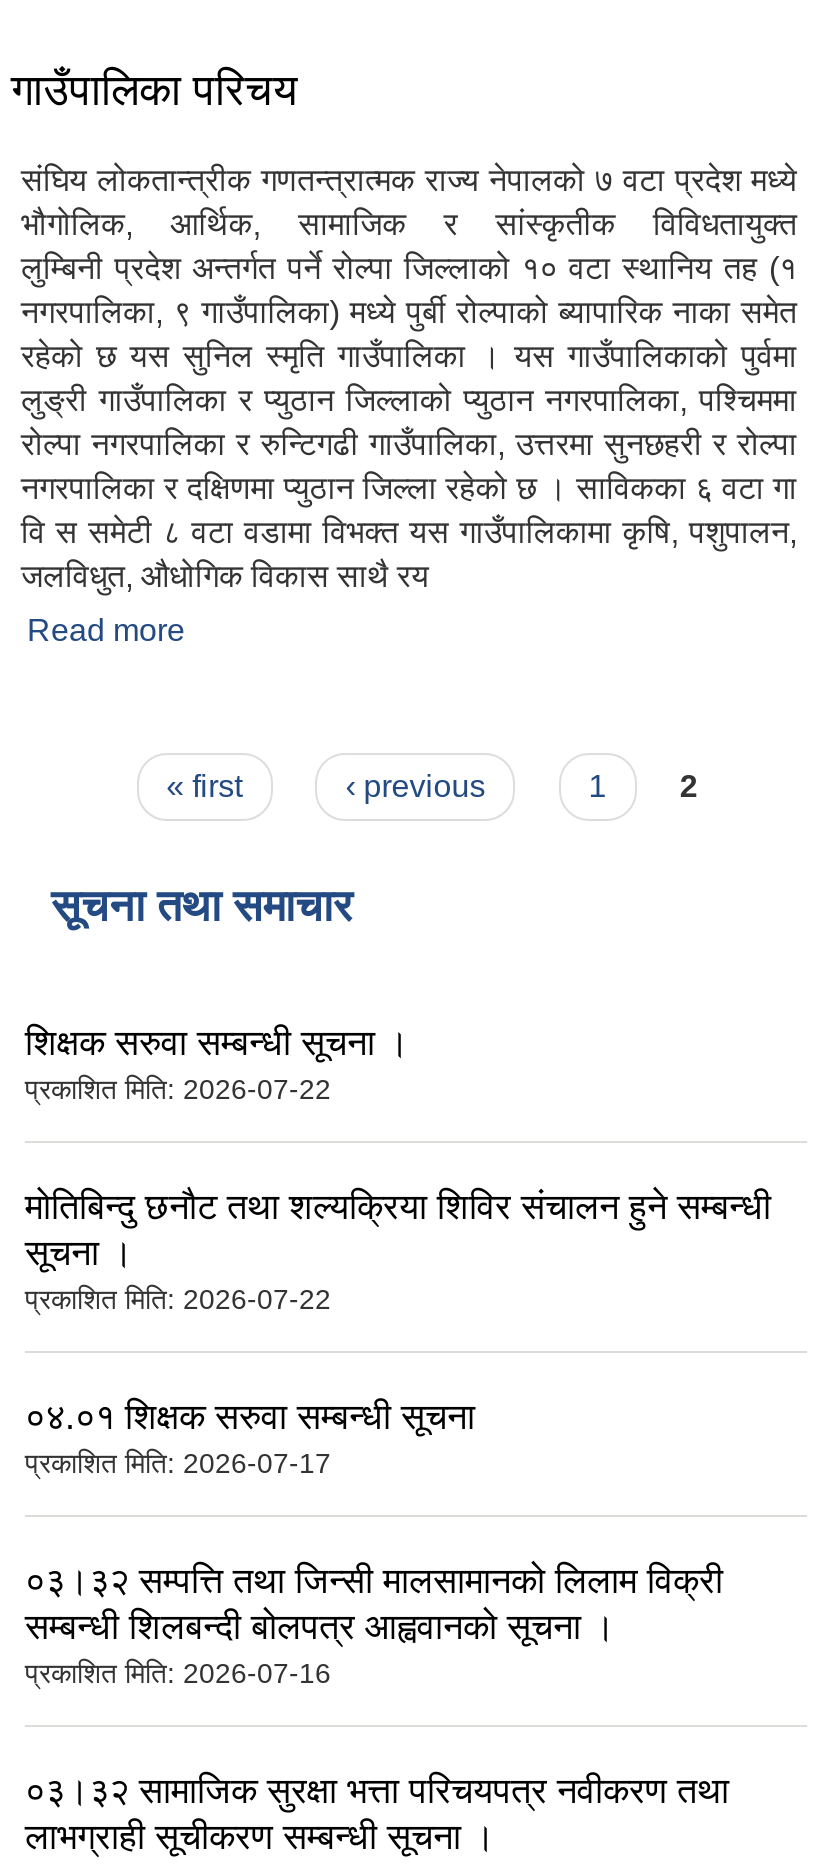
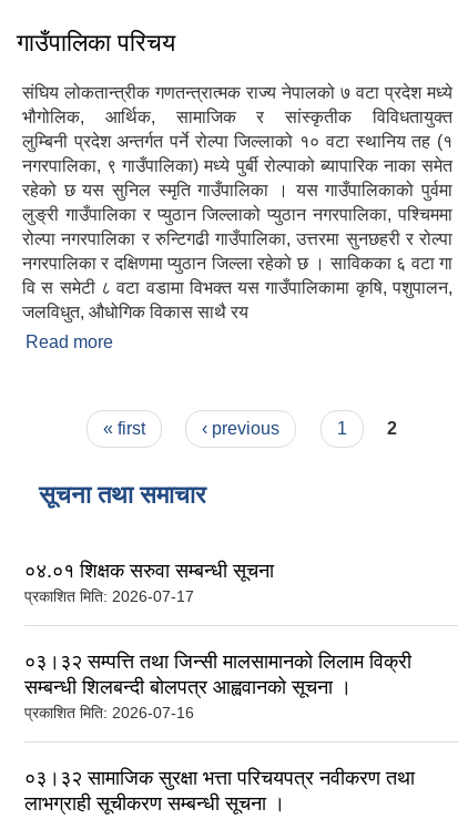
- शिक्षक सरुवा सम्बन्धी सूचना ।
- प्रकाशित मिति: 2026-07-22
- माेतिबिन्दु छनाैट तथा शल्यक्रिया शिविर संचालन हुने सम्बन्धी
- सूचना ।
- प्रकाशित मिति: 2026-07-22
